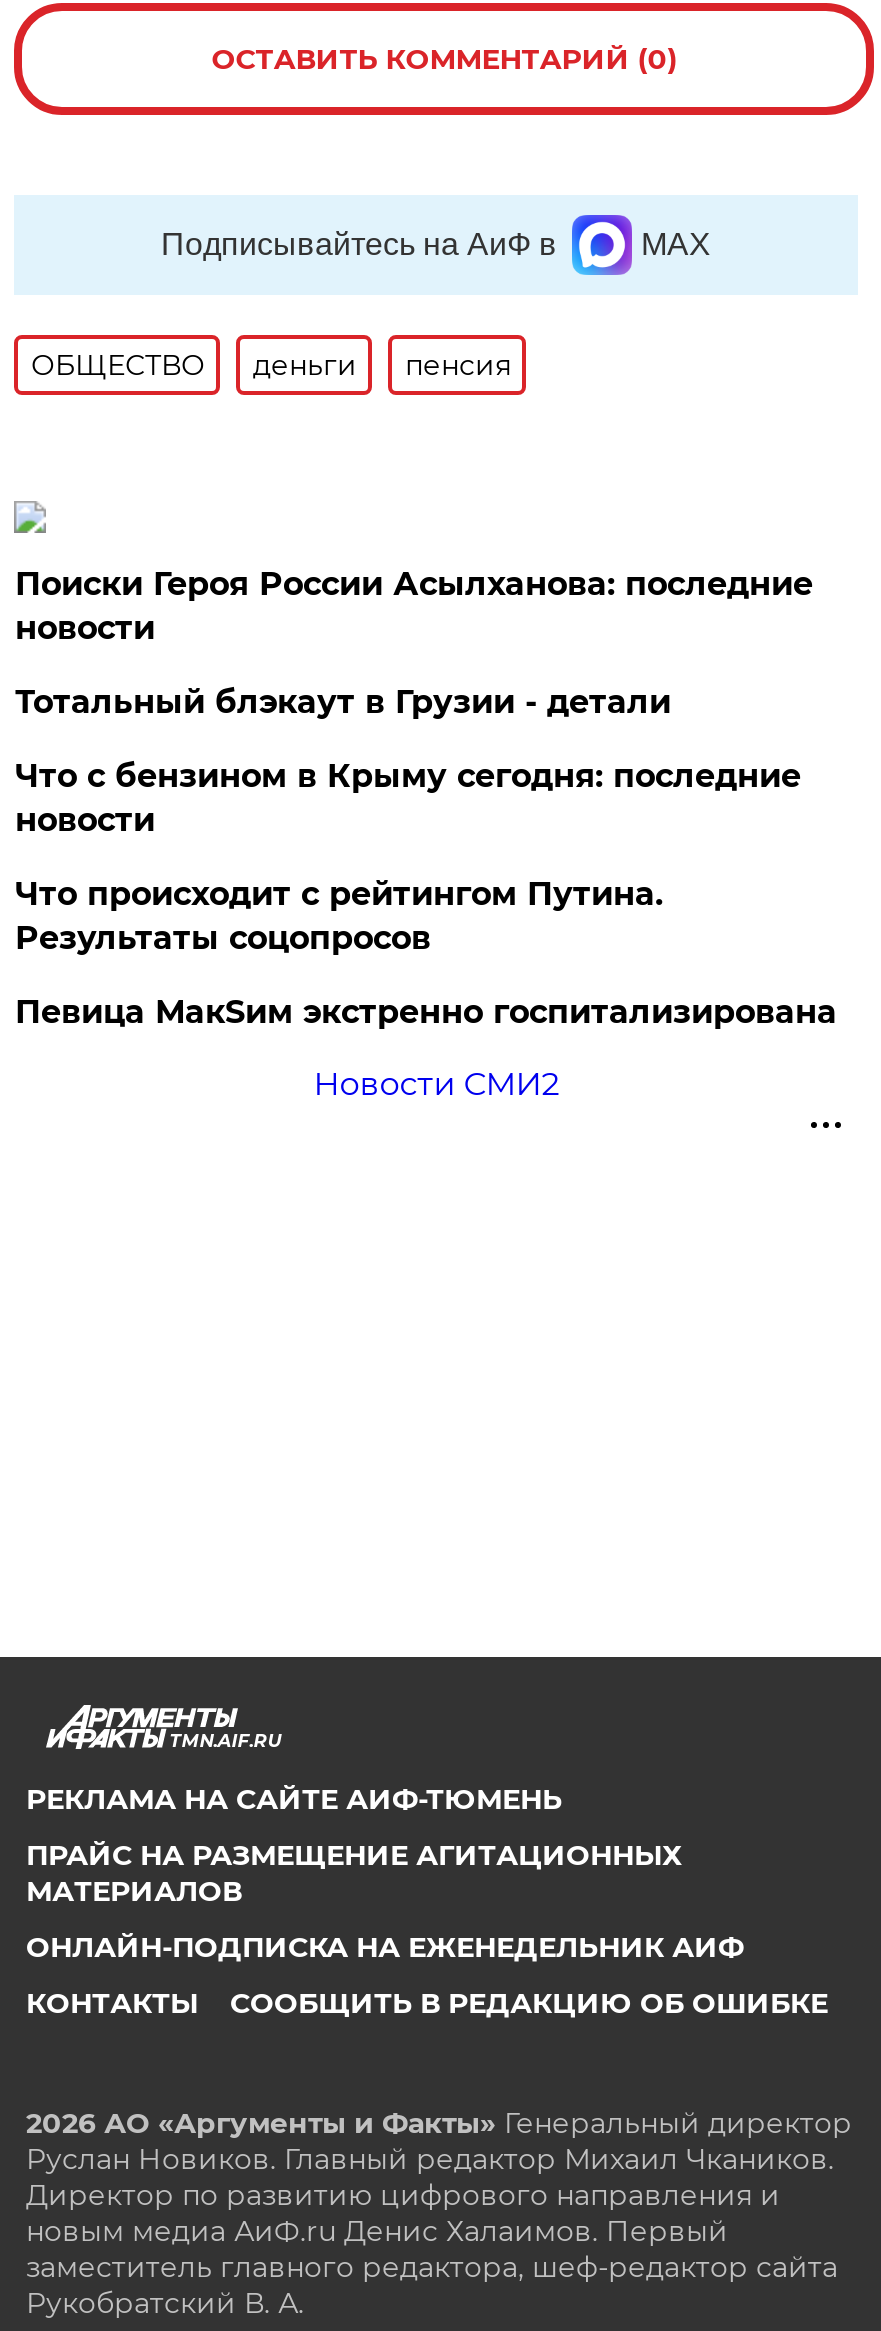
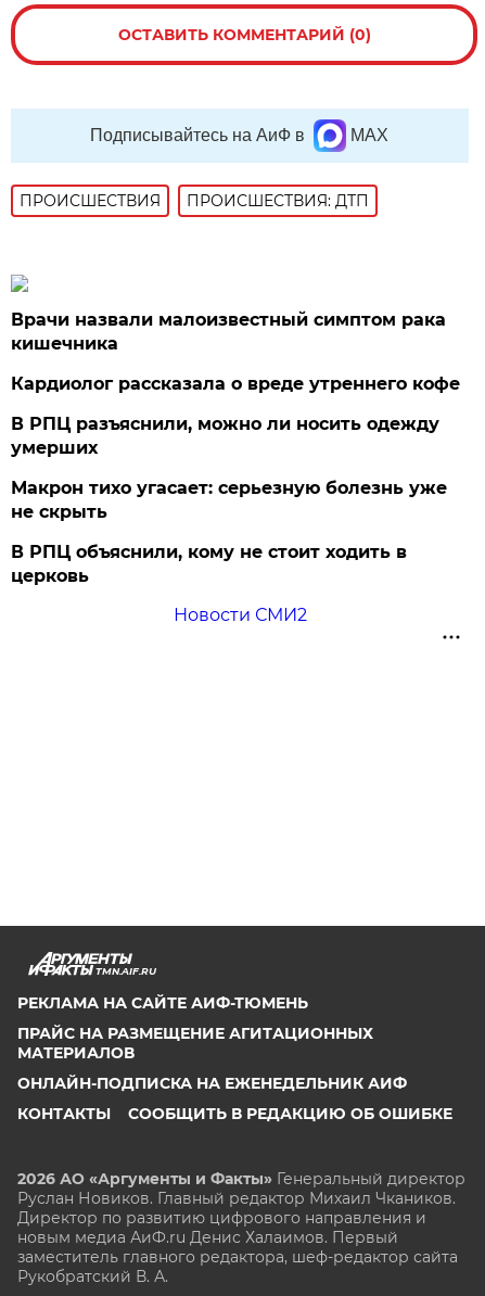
- ОБЩЕСТВО
- деньги
- пенсия
+ ПРОИСШЕСТВИЯ
+ ПРОИСШЕСТВИЯ: ДТП

- Поиски Героя России Асылханова: последние
- новости
+ Врачи назвали малоизвестный симптом рака
+ кишечника

- Тотальный блэкаут в Грузии - детали
+ Кардиолог рассказала о вреде утреннего кофе

- Что с бензином в Крыму сегодня: последние
- новости
+ В РПЦ разъяснили, можно ли носить одежду
+ умерших

- Что происходит с рейтингом Путина.
- Результаты соцопросов
+ Макрон тихо угасает: серьезную болезнь уже
+ не скрыть

- Певица МакSим экстренно госпитализирована
+ В РПЦ объяснили, кому не стоит ходить в
+ церковь
